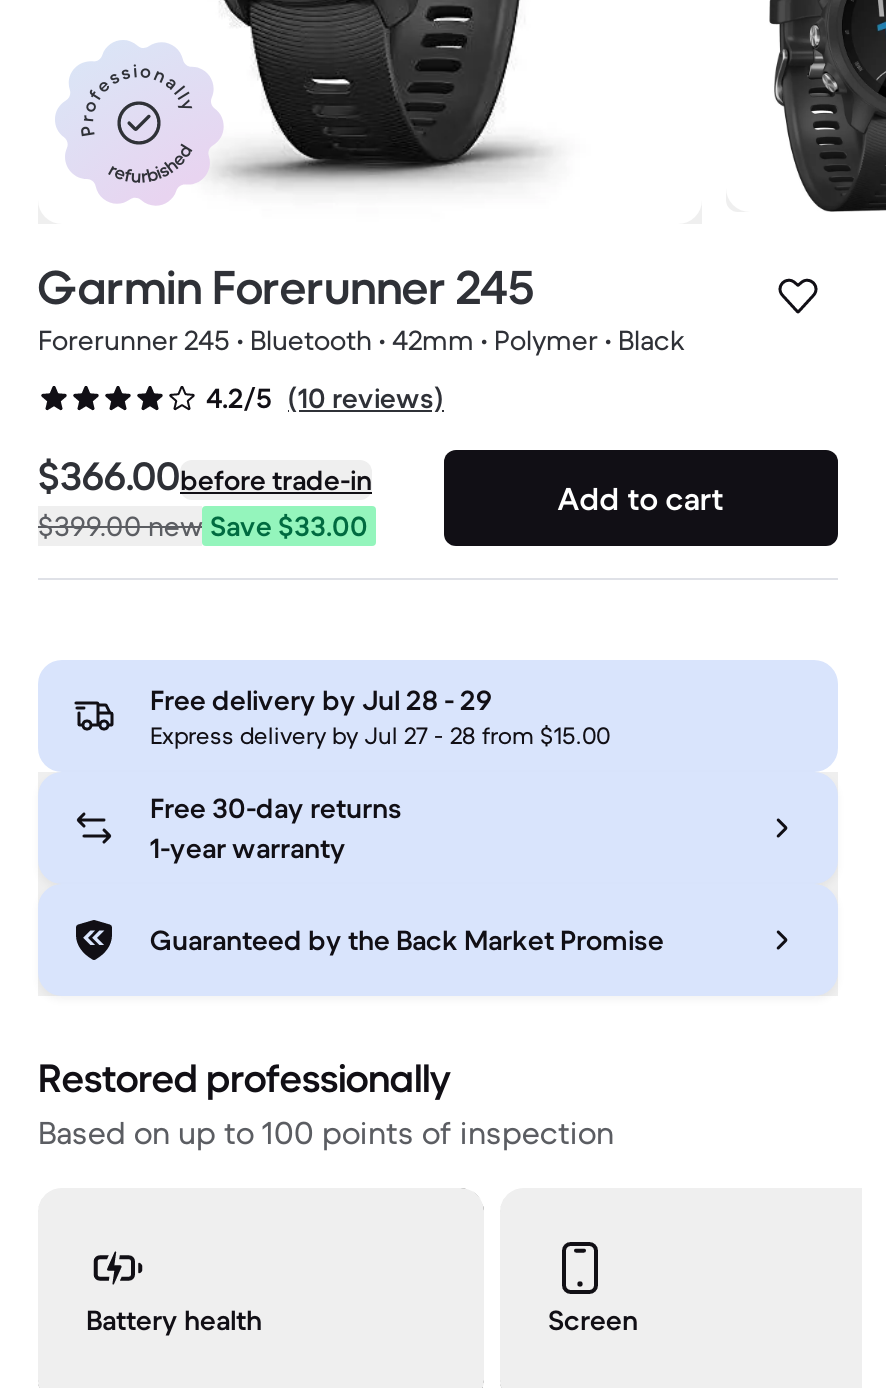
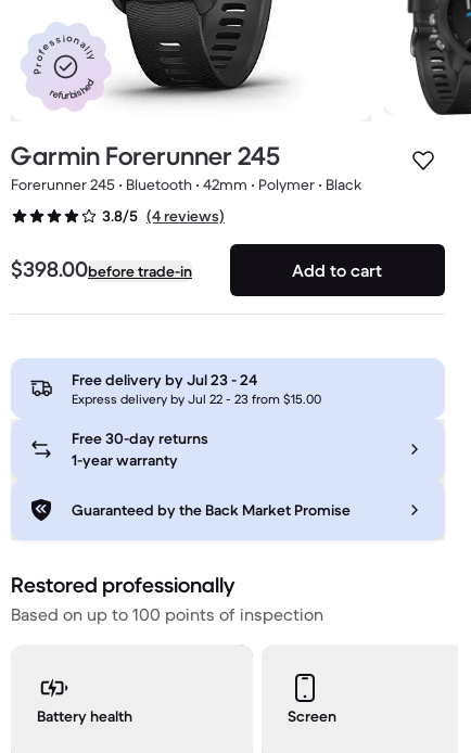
- 4.2/5 (10 reviews)
+ 3.8/5 (4 reviews)

- $366.00before trade-in
- $399.00new Save $33.00
+ $398.00before trade-in

- Free delivery by Jul 28 - 29
+ Free delivery by Jul 23 - 24

- Express delivery by Jul 27 - 28 from $15.00
+ Express delivery by Jul 22 - 23 from $15.00
